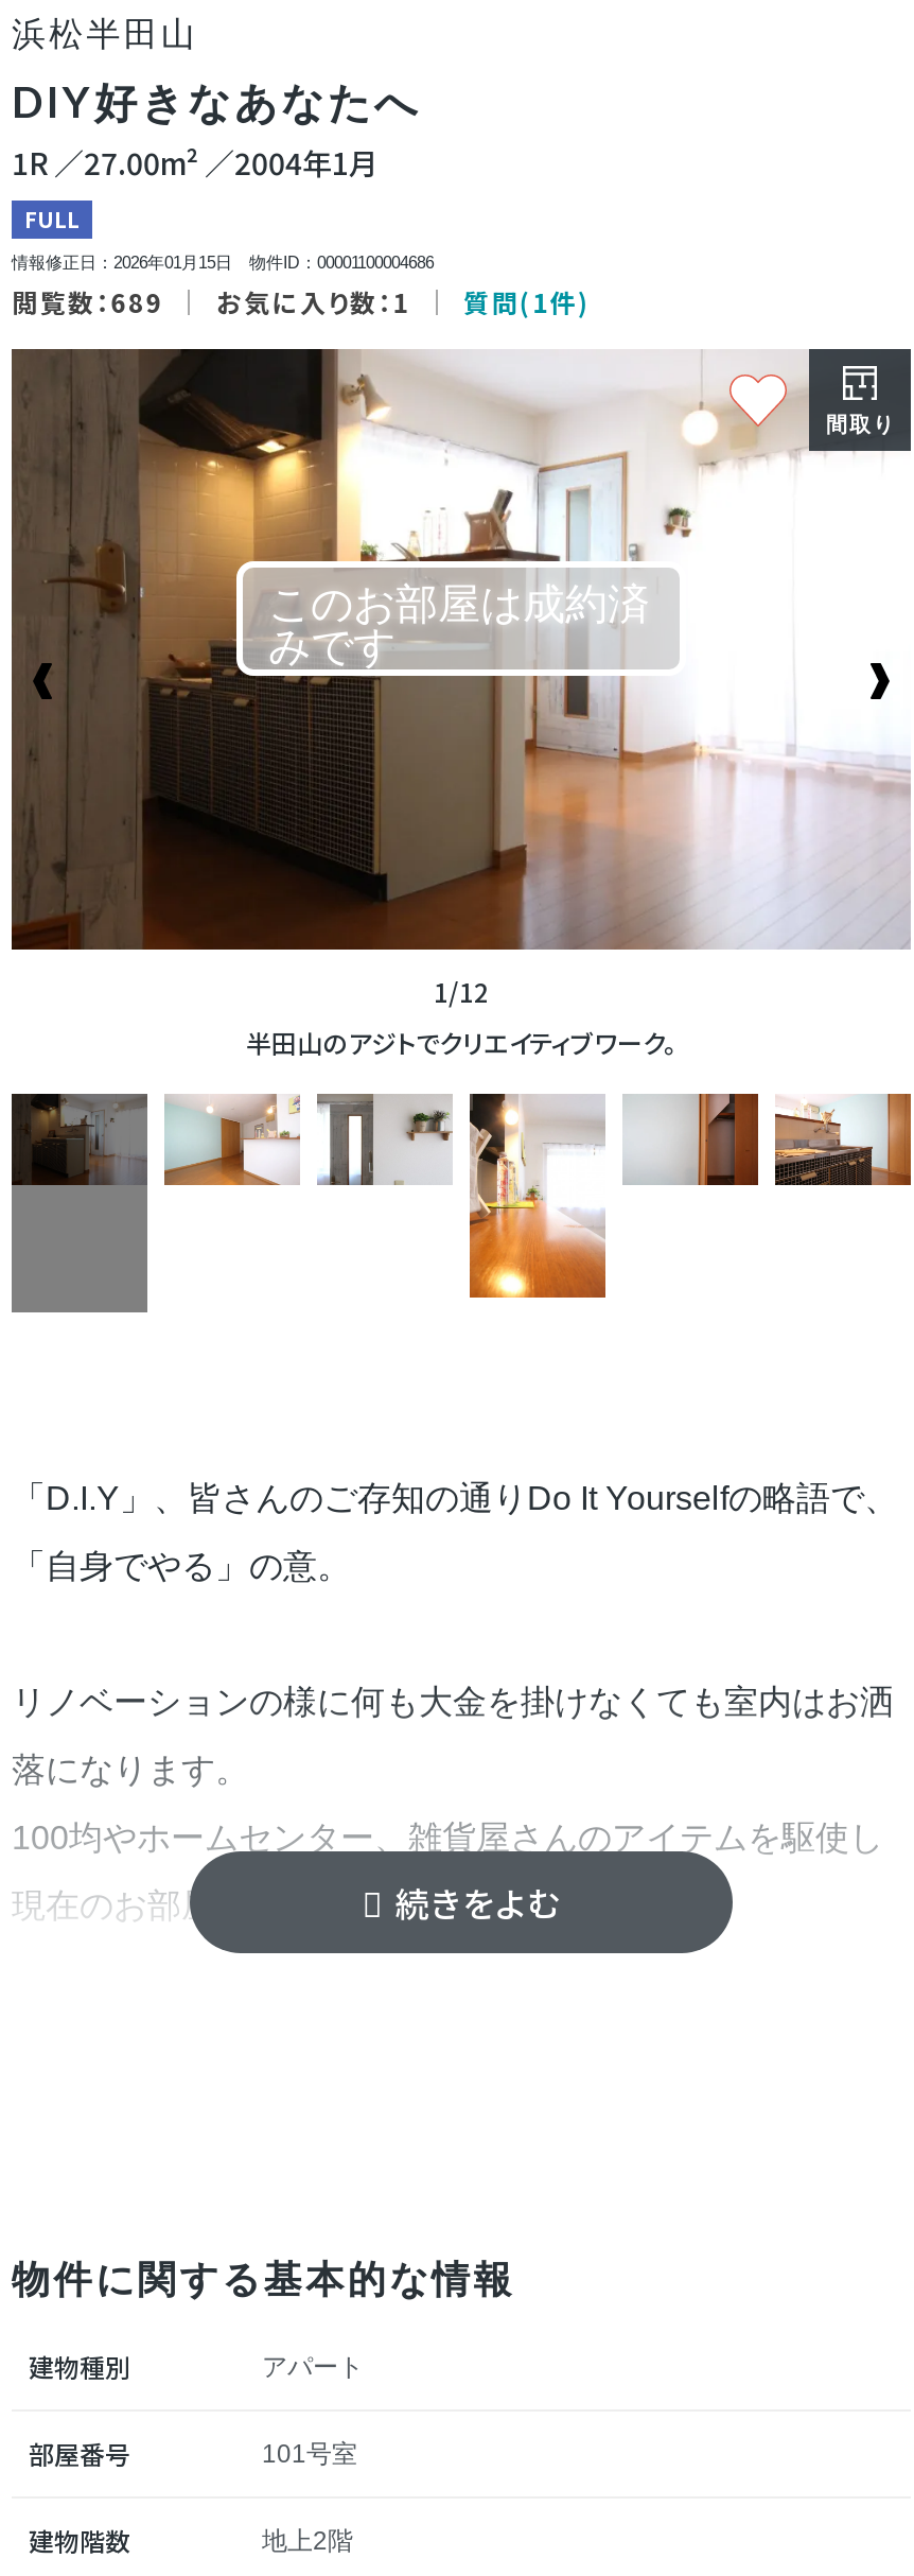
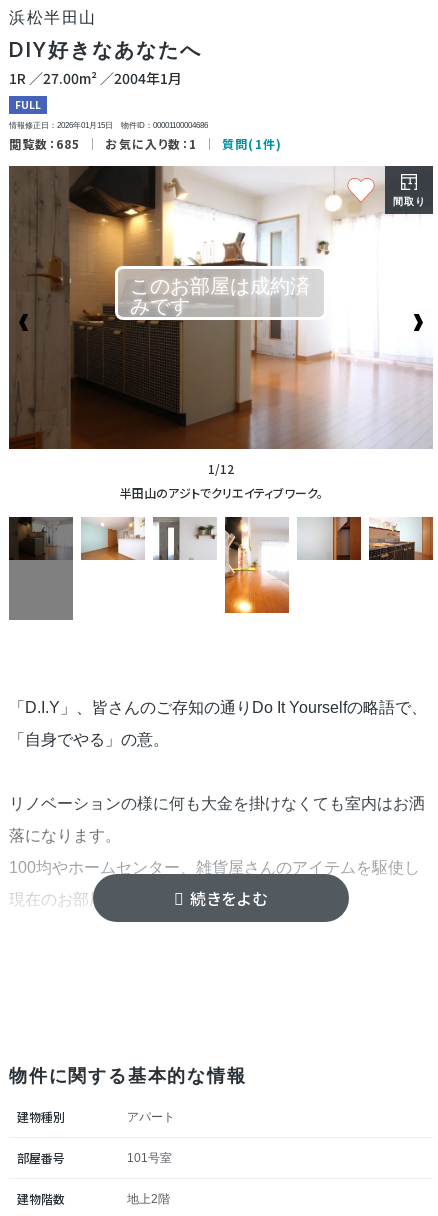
- 閲覧数：689 お気に入り数：1 質問(1件)
+ 閲覧数：685 お気に入り数：1 質問(1件)
